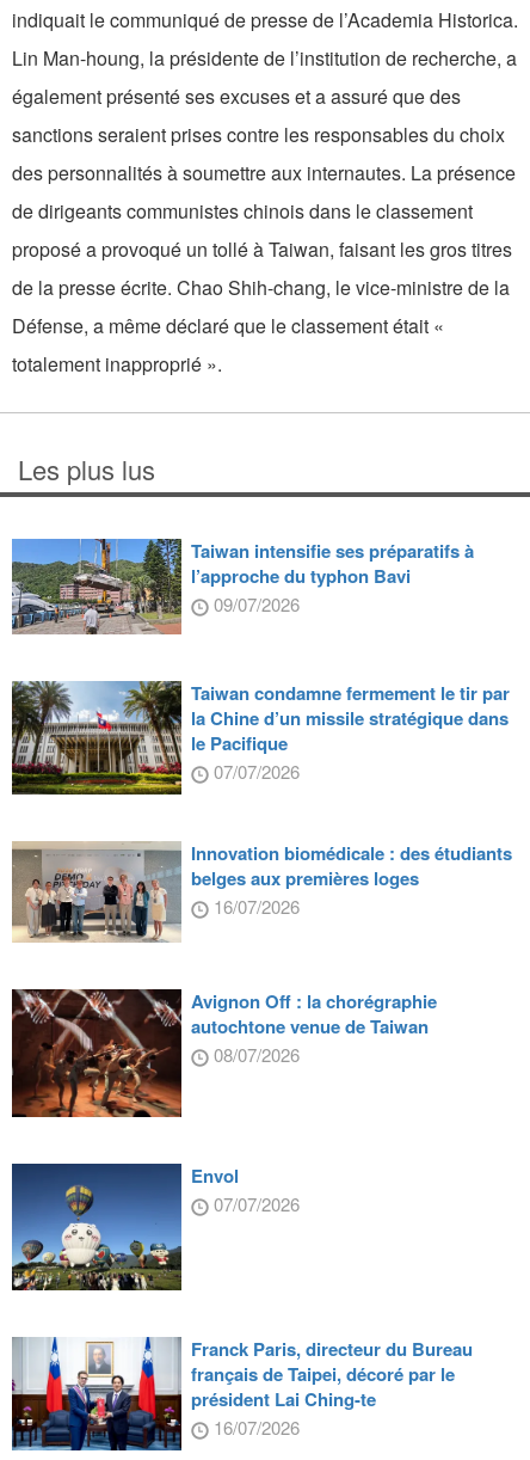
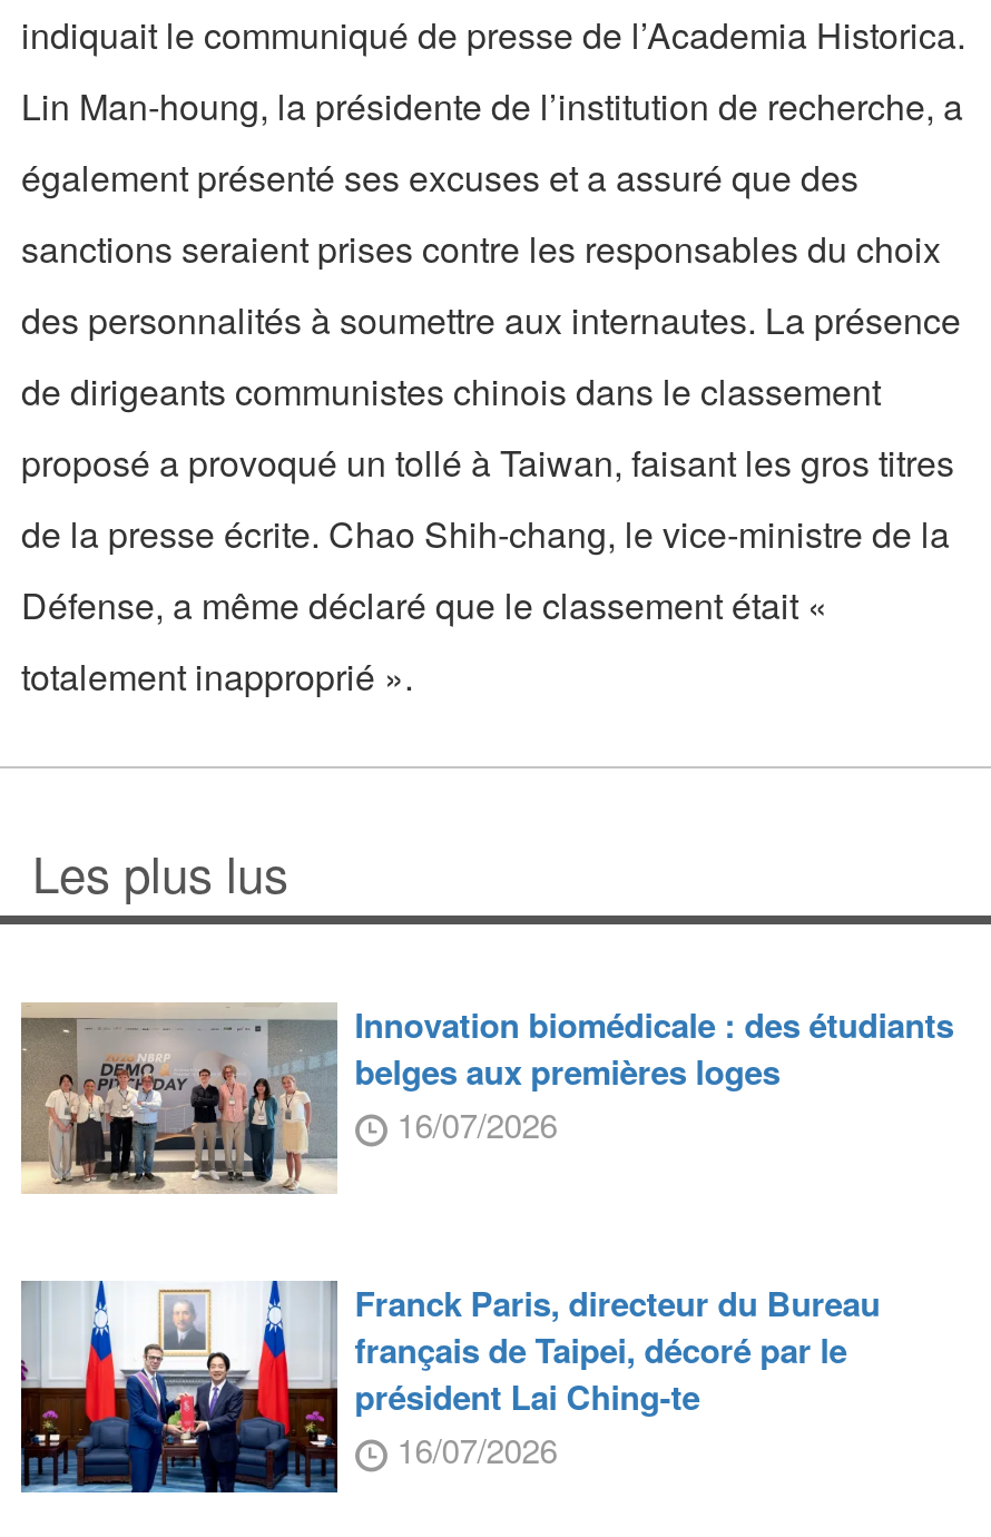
- [image]
- Taiwan intensifie ses préparatifs à
- l’approche du typhon Bavi
- 09/07/2026
- Taiwan condamne fermement le tir par
- la Chine d’un missile stratégique dans
- le Pacifique
- 07/07/2026

- [image]

- [image]
- Avignon Off : la chorégraphie
- autochtone venue de Taiwan
- 08/07/2026

- [image]
- Envol
- 07/07/2026
